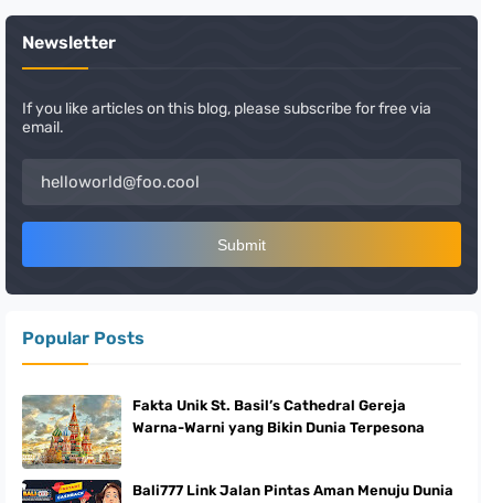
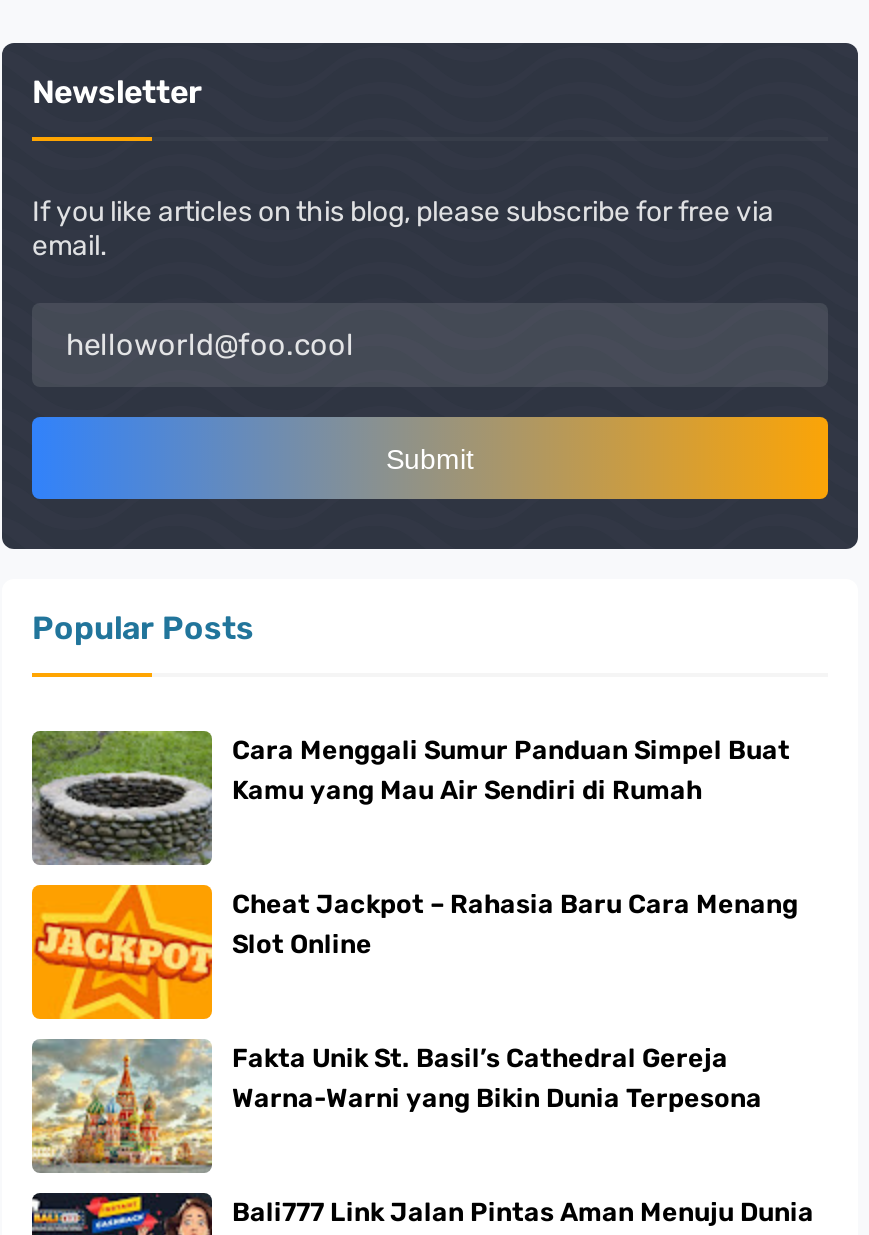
+ [image]
+ Cara Menggali Sumur Panduan Simpel Buat
+ Kamu yang Mau Air Sendiri di Rumah

+ [image]
+ Cheat Jackpot – Rahasia Baru Cara Menang
+ Slot Online
